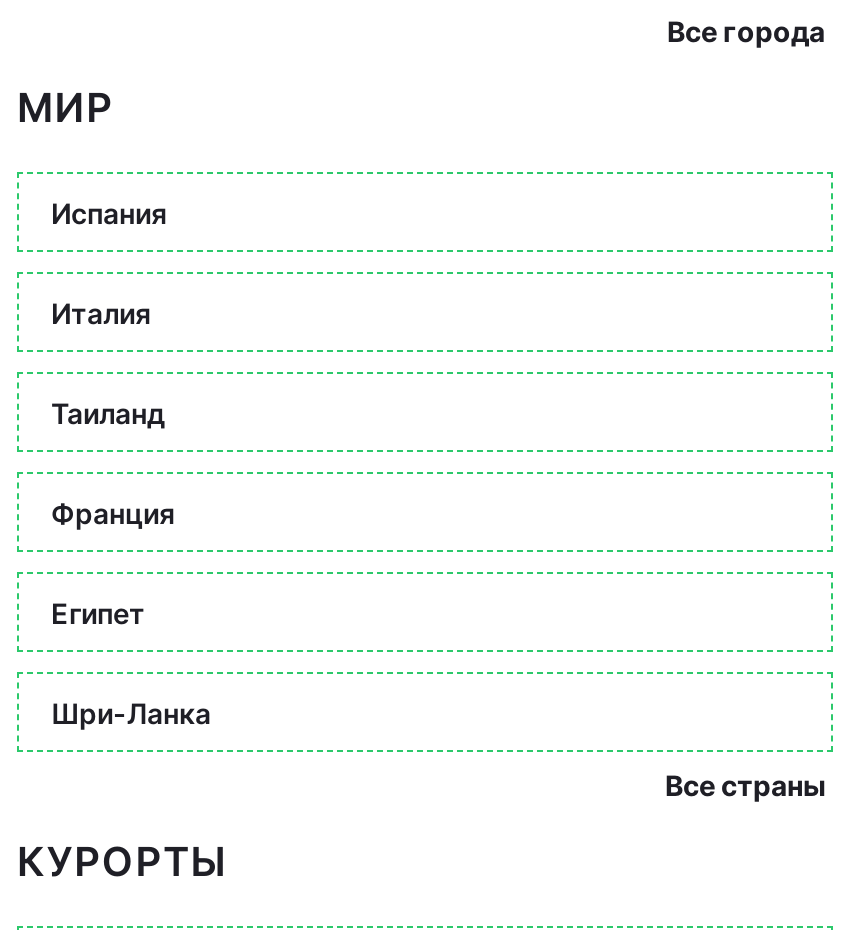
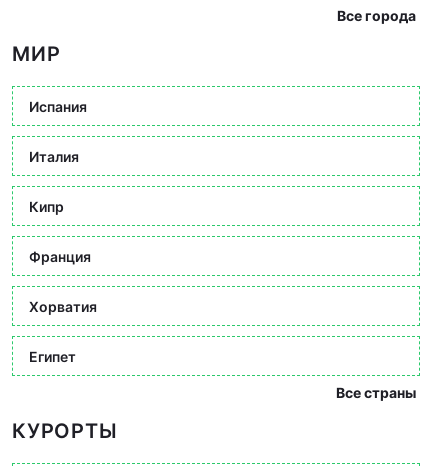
- Таиланд
+ Кипр

+ Хорватия

moved down: Египет

- Шри-Ланка
